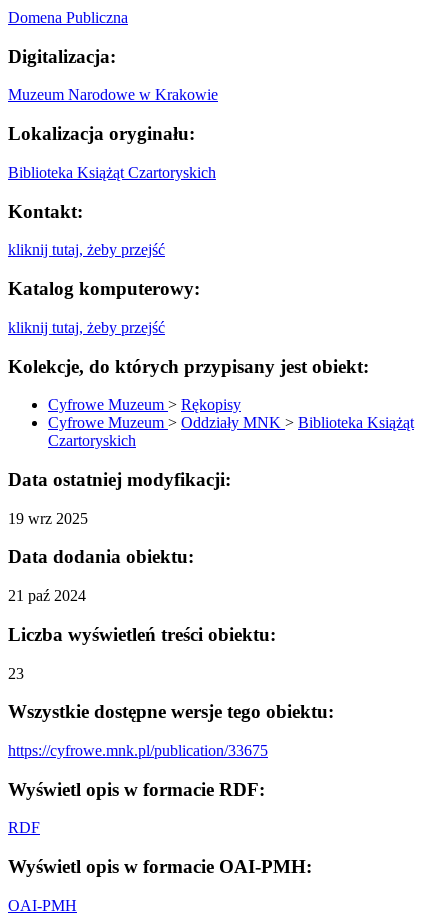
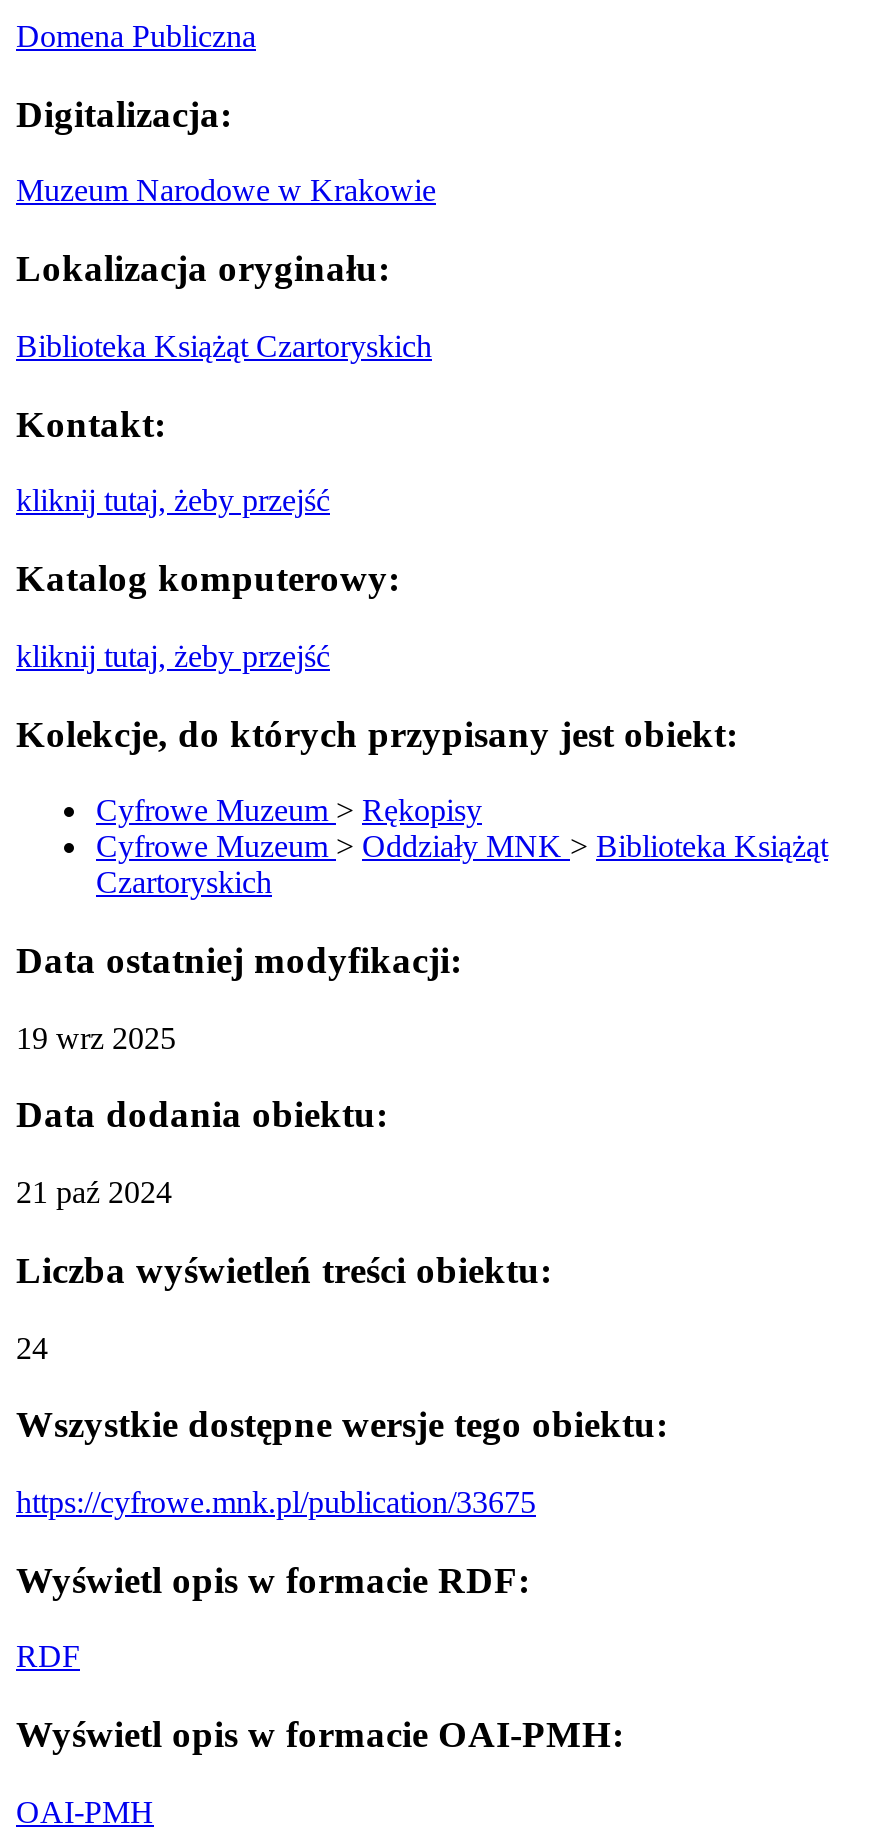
- 23
+ 24
